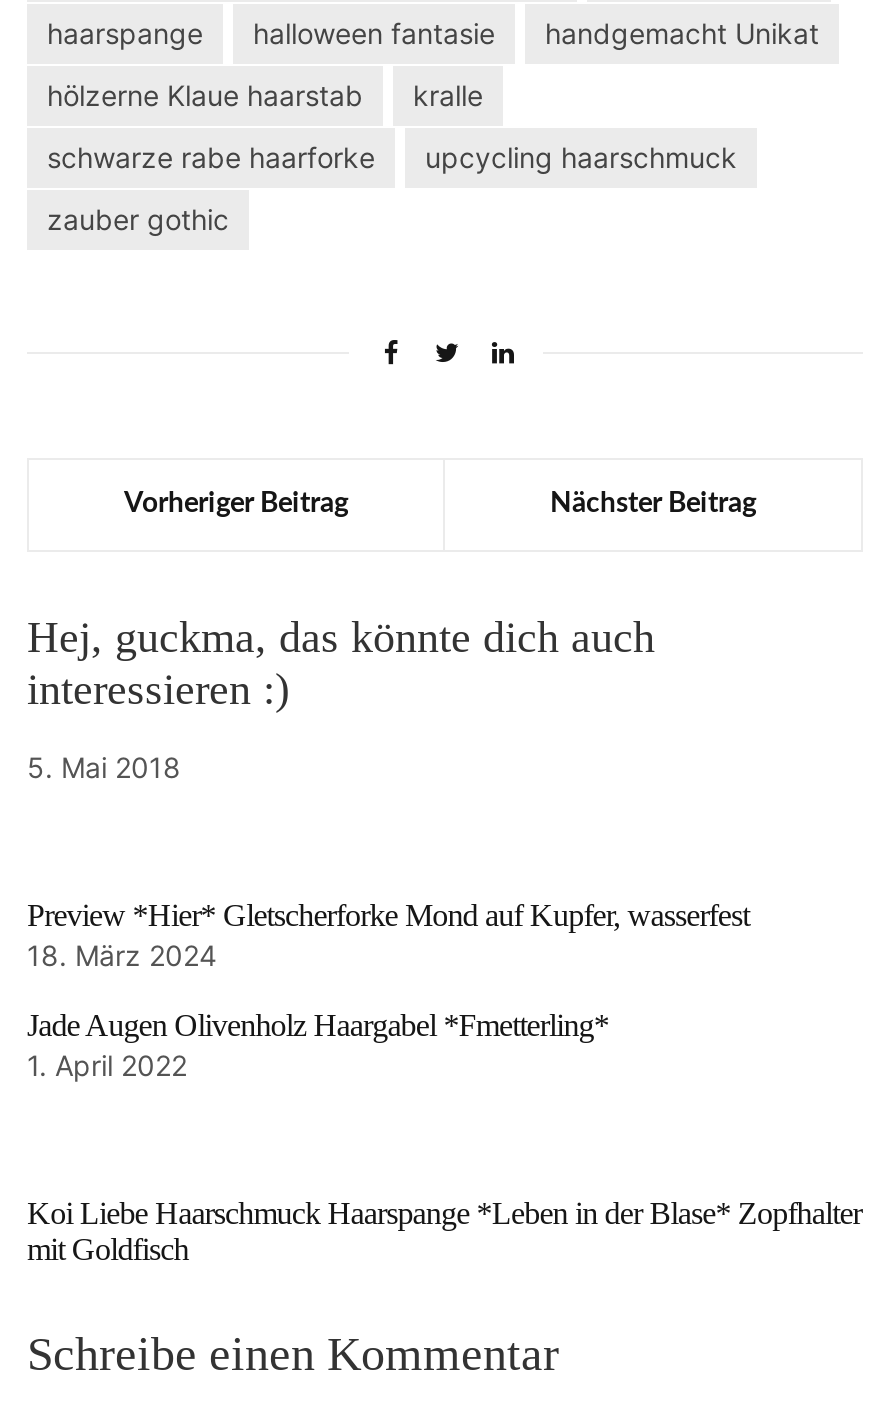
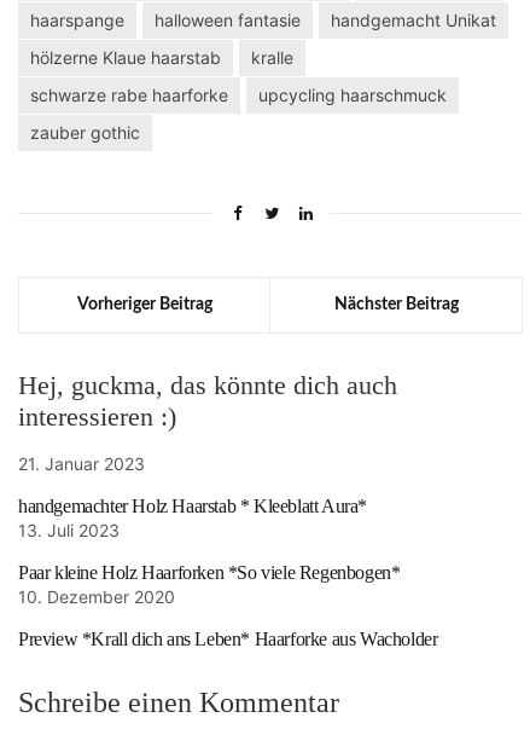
- 5. Mai 2018
+ 21. Januar 2023

- Preview *Hier* Gletscherforke Mond auf Kupfer, wasserfest
- 18. März 2024
+ handgemachter Holz Haarstab * Kleeblatt Aura*
+ 13. Juli 2023

- Jade Augen Olivenholz Haargabel *Fmetterling*
- 1. April 2022
+ Paar kleine Holz Haarforken *So viele Regenbogen*
+ 10. Dezember 2020

- Koi Liebe Haarschmuck Haarspange *Leben in der Blase* Zopfhalter
- mit Goldfisch
+ Preview *Krall dich ans Leben* Haarforke aus Wacholder
